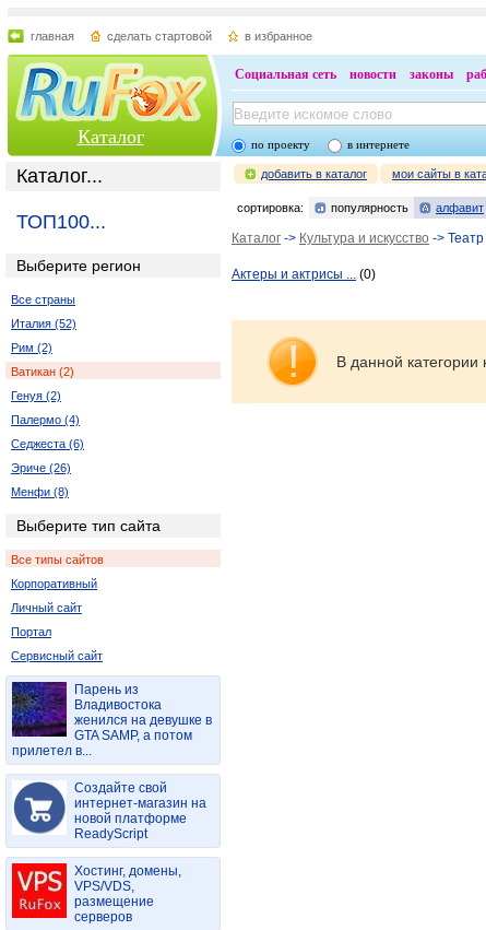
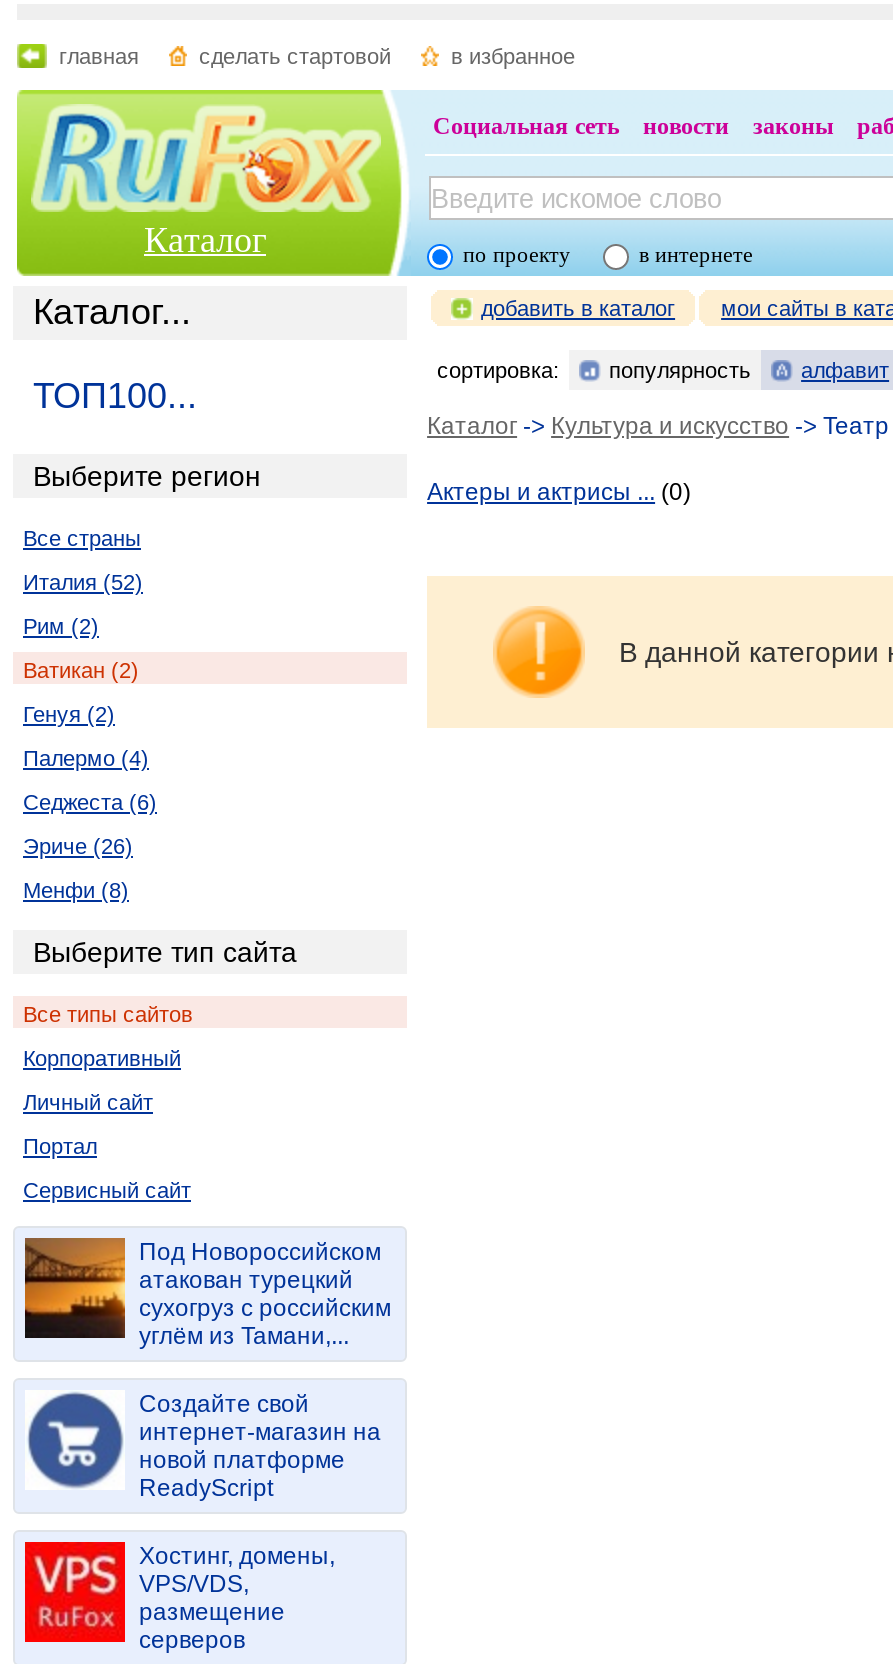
- [image]
- Парень из
- Владивостока
- женился на девушке в
- GTA SAMP, а потом
- прилетел в...
+ [image]
+ Под Новороссийском
+ атакован турецкий
+ сухогруз с российским
+ углём из Тамани,...
